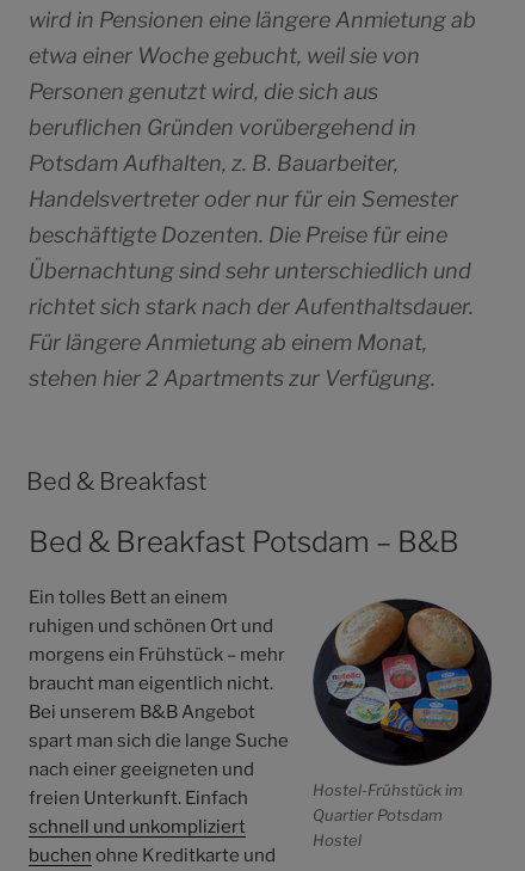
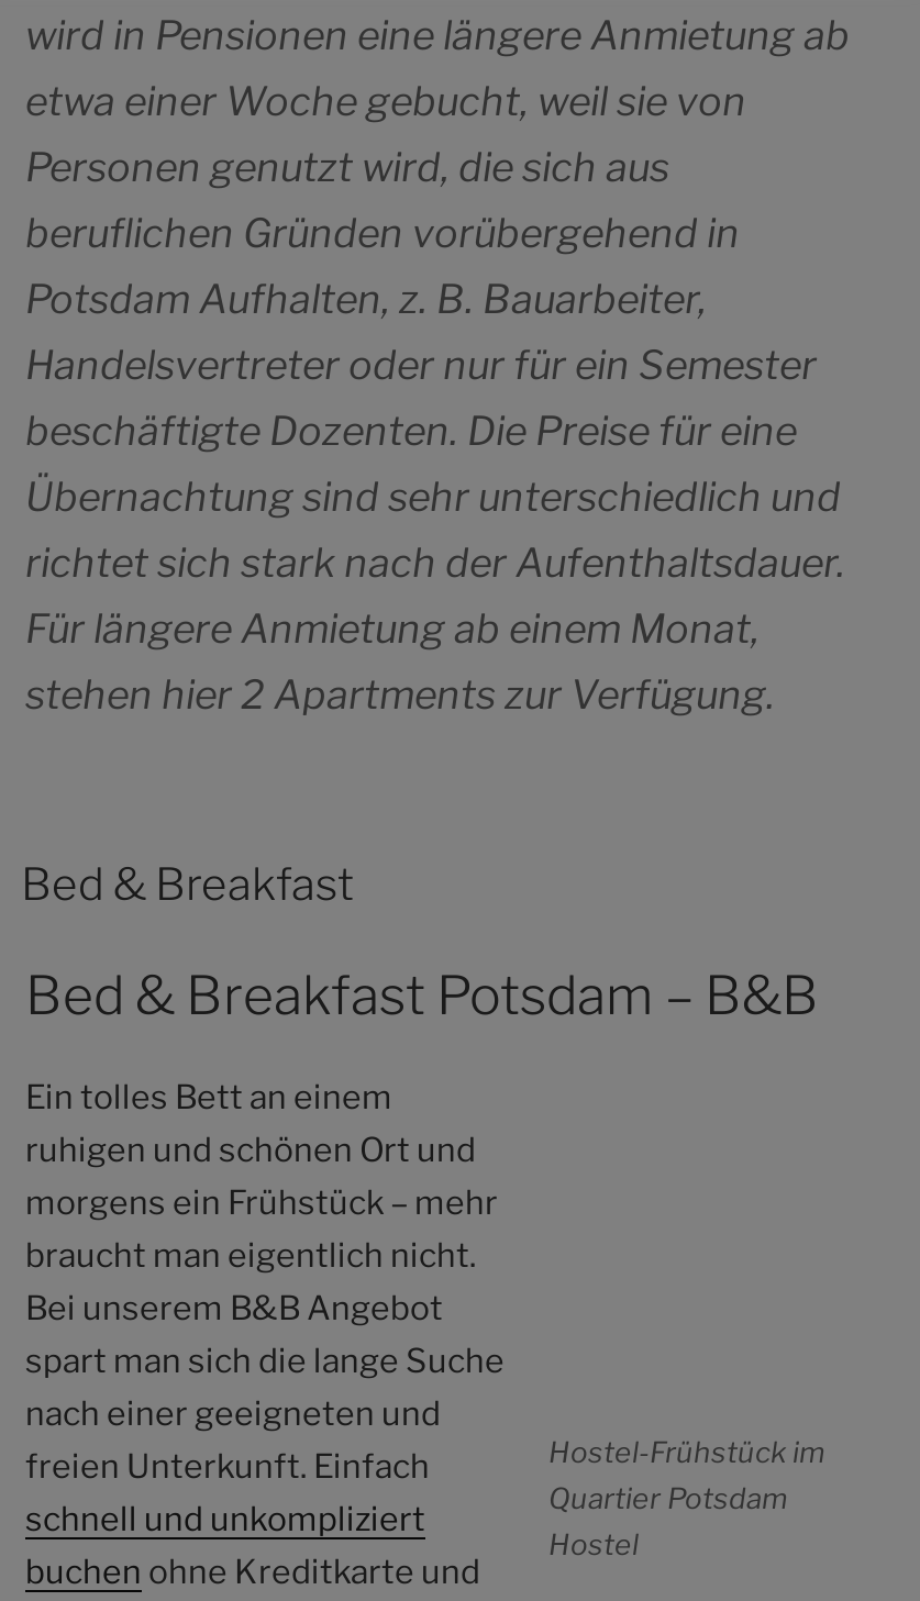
- [image]
